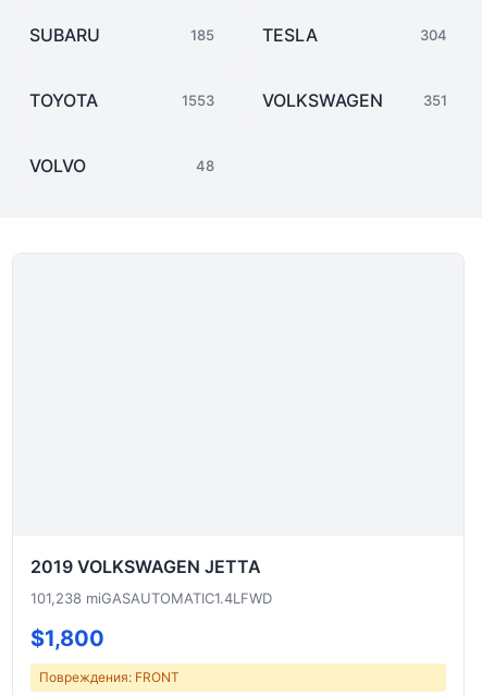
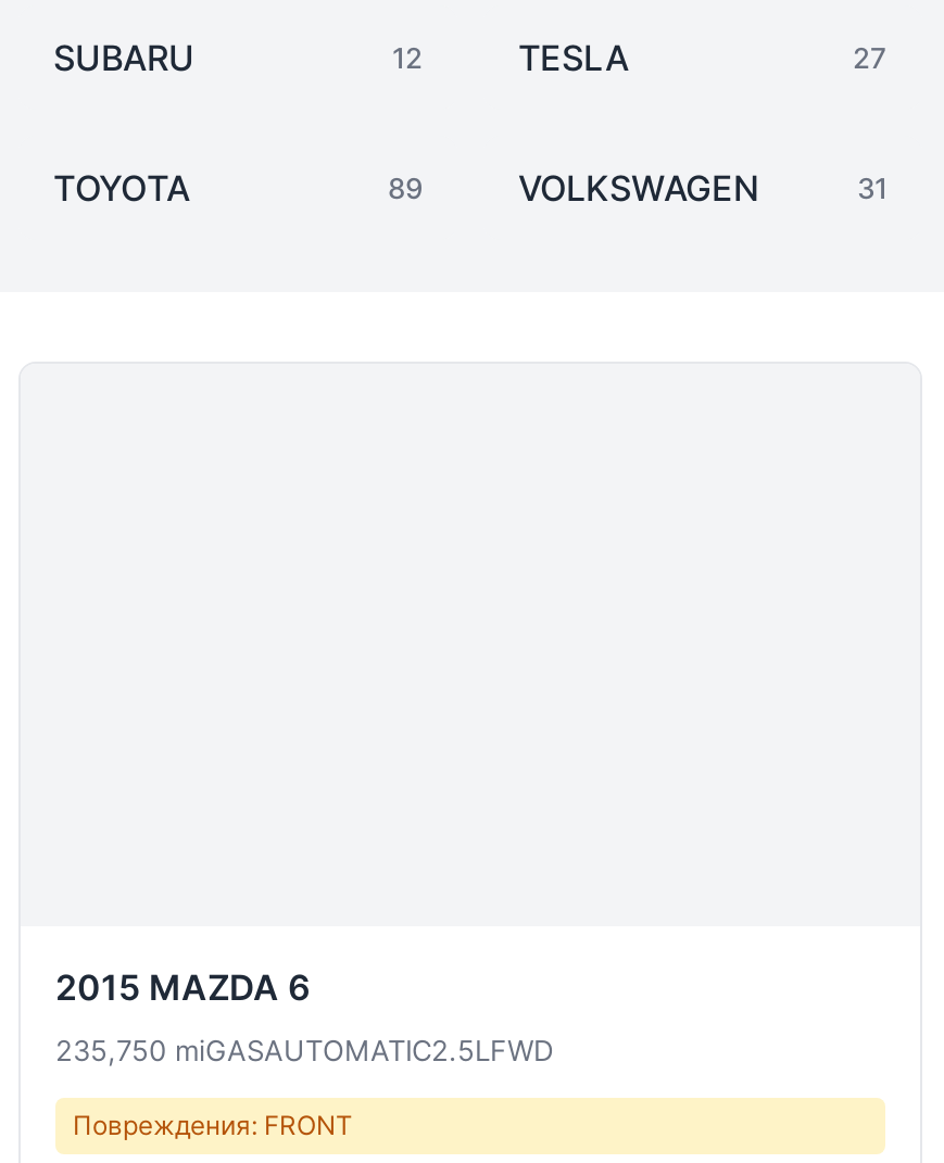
- 185
+ 12

- 304
+ 27

- 351
- VOLVO
- 48
+ 31

- 1553
+ 89

- 2019 VOLKSWAGEN JETTA
- 101,238 miGASAUTOMATIC1.4L FWD
- $1,800
+ 2015 MAZDA 6
+ 235,750 miGASAUTOMATIC2.5L FWD
